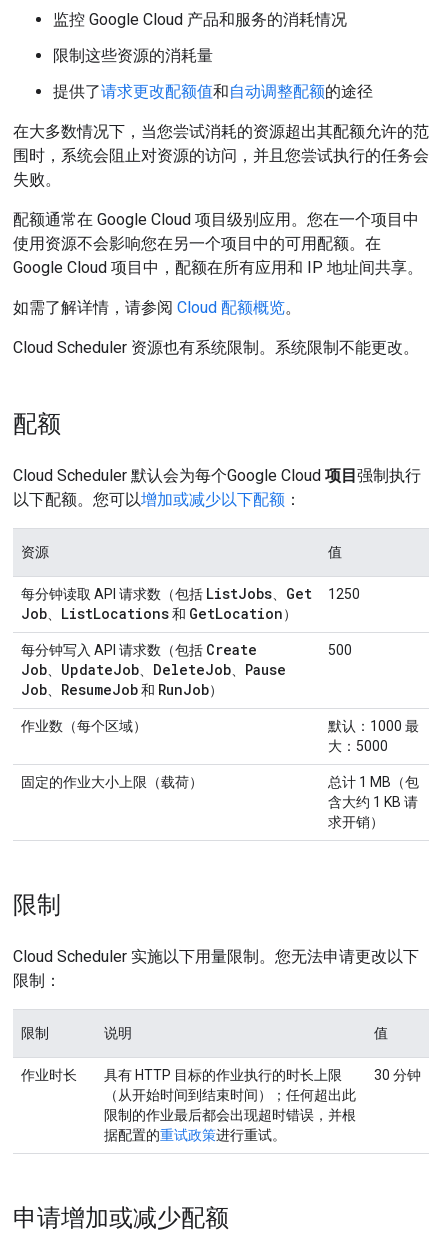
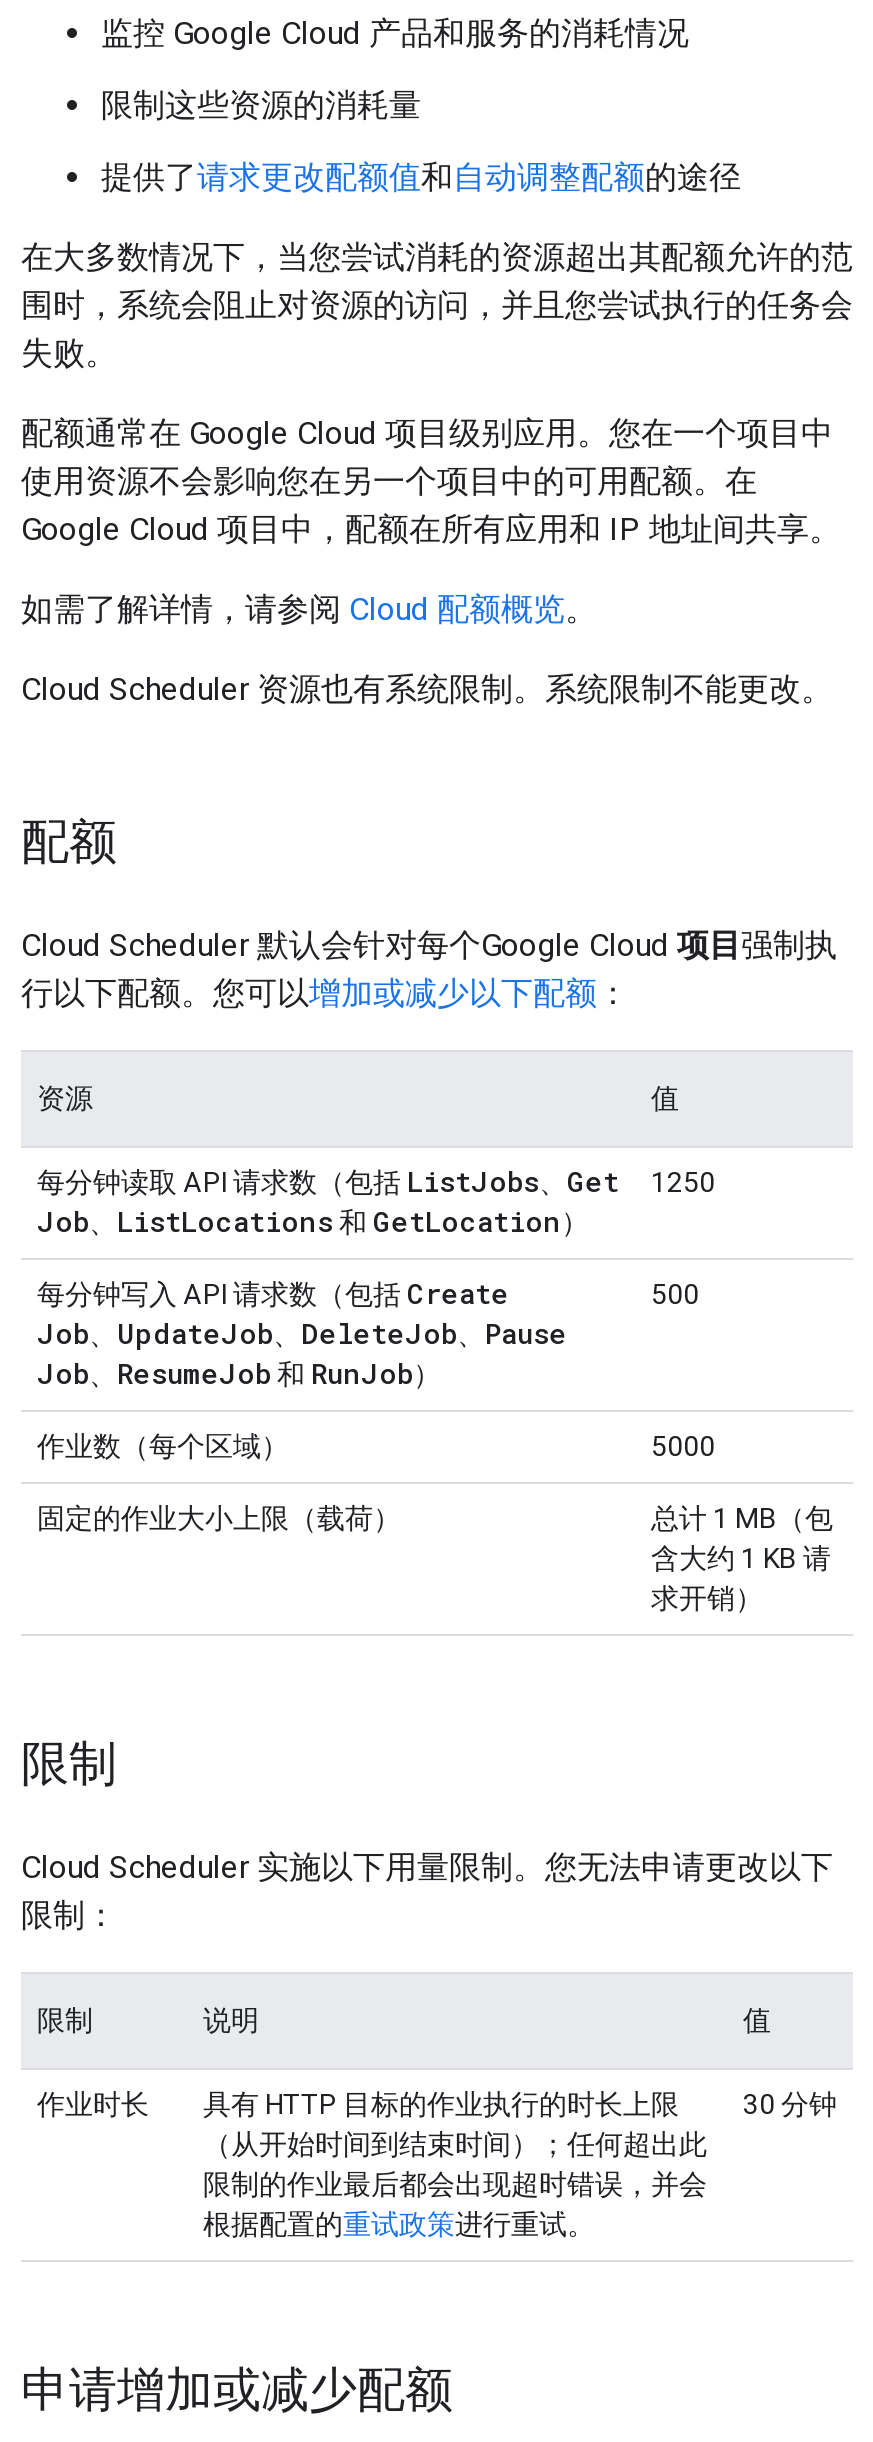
- Cloud Scheduler 默认会为每个Google Cloud项目强制执行
- 以下配额。您可以增加或减少以下配额：
+ Cloud Scheduler 默认会针对每个Google Cloud项目强制执
+ 行以下配额。您可以增加或减少以下配额：

- 默认：1000 最
- 大：5000
+ 5000

- 限制的作业最后都会出现超时错误，并根
- 据配置的重试政策进行重试。
+ 限制的作业最后都会出现超时错误，并会
+ 根据配置的重试政策进行重试。
